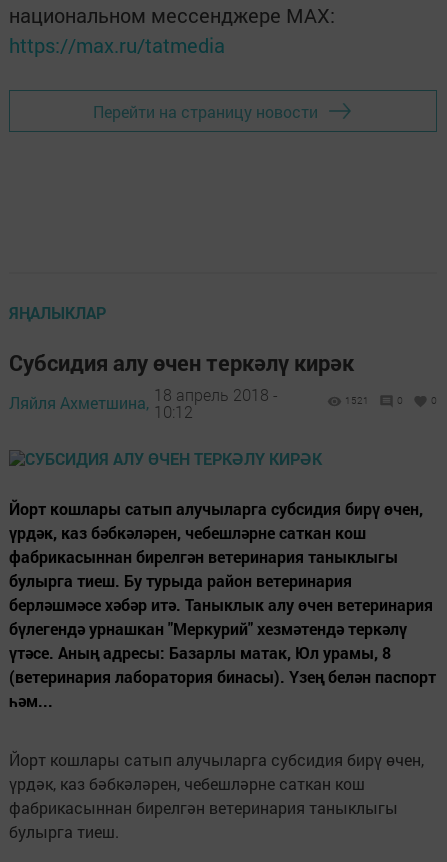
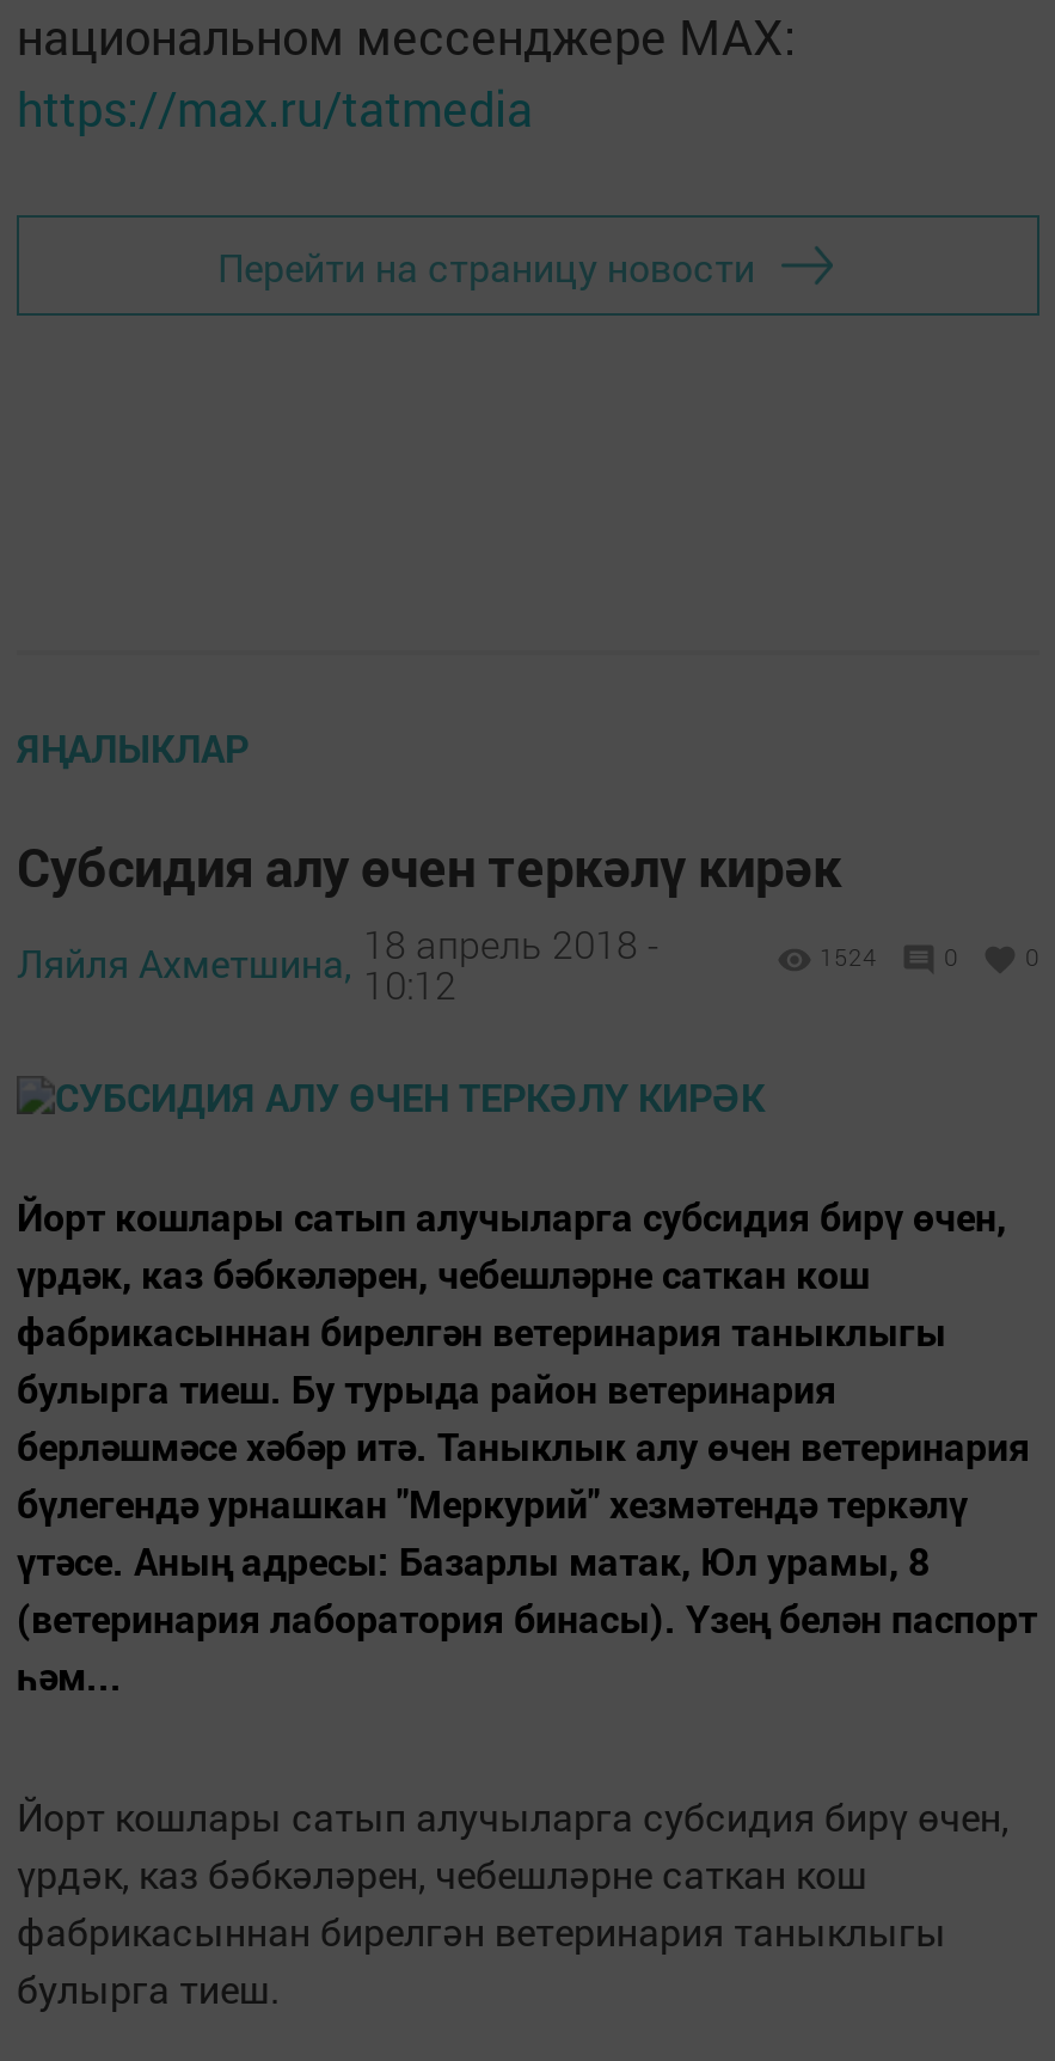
- 1521
+ 1524
